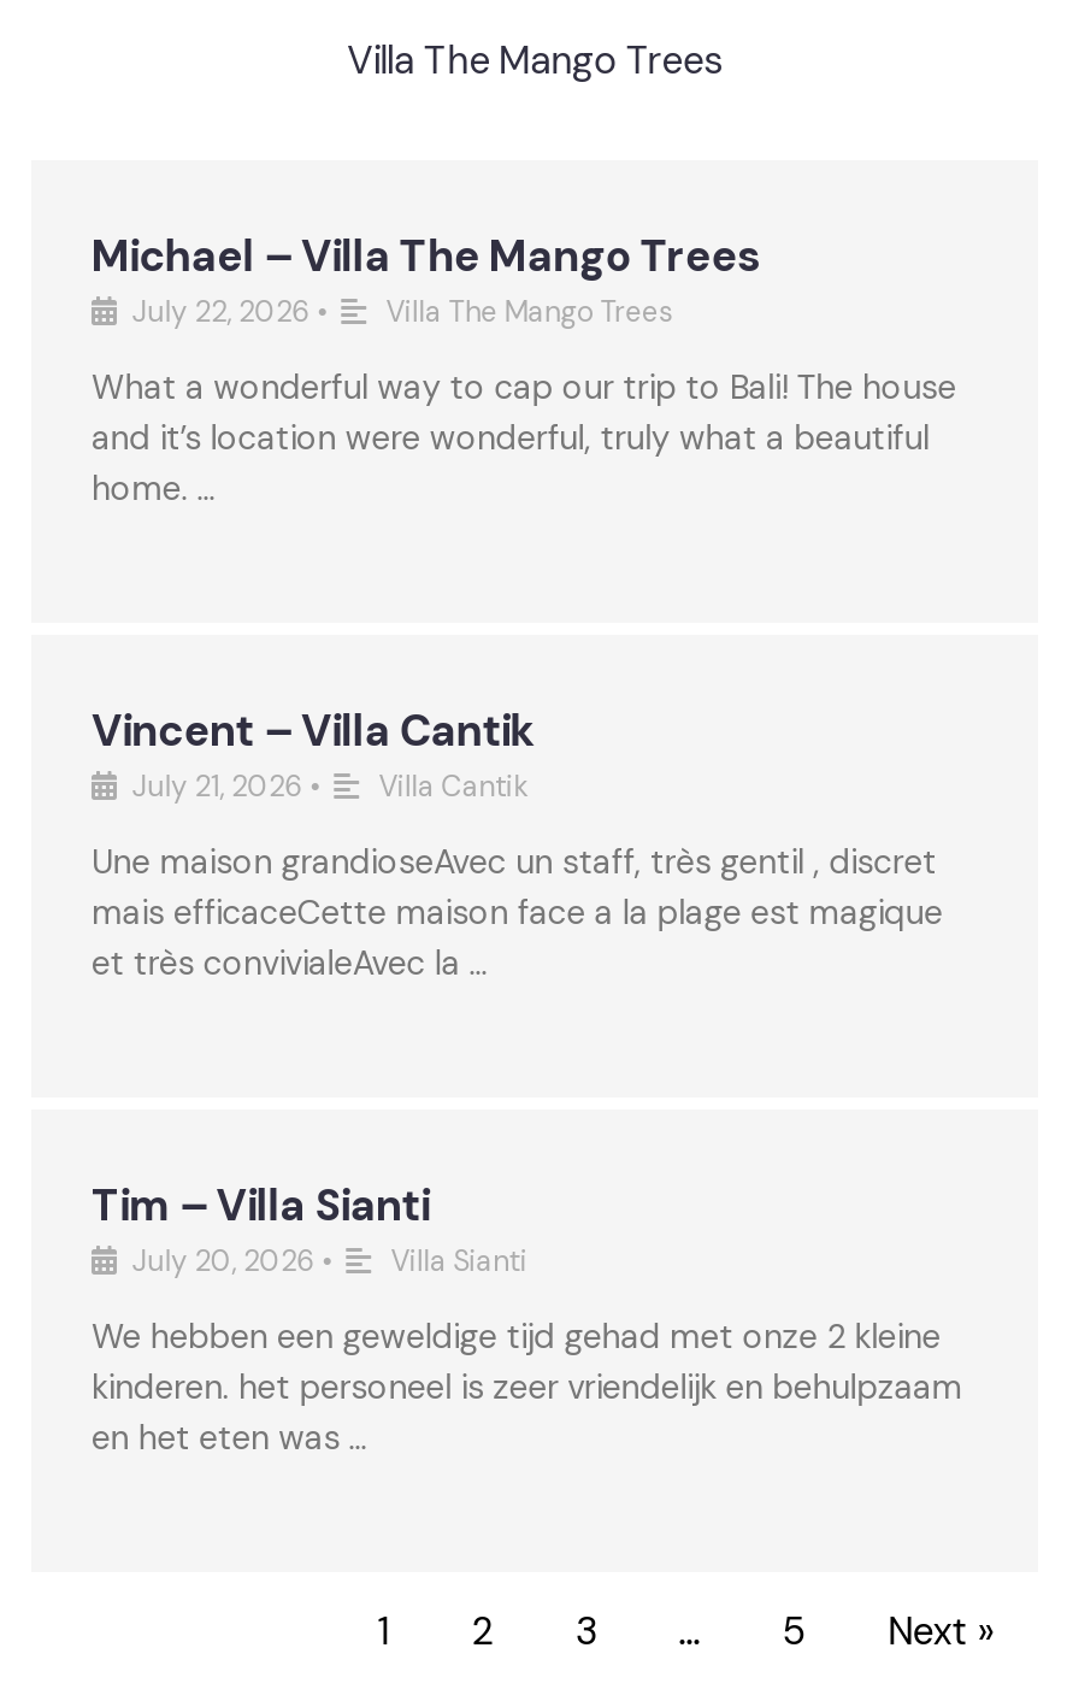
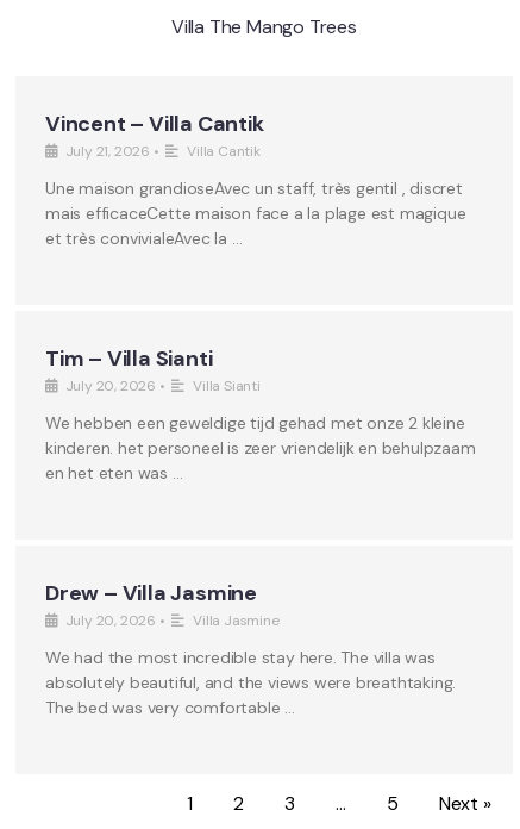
- Michael – Villa The Mango Trees
- July 22, 2026 •
- Villa The Mango Trees
- What a wonderful way to cap our trip to Bali! The house
- and it’s location were wonderful, truly what a beautiful
- home. …

moved up: Vincent – Villa Cantik | July 21, 2026 • | Villa Cantik | ... | kinderen. het personeel is zeer vriendelijk en behulpzaam | en het eten was …

+ Drew – Villa Jasmine
+ July 20, 2026 •
+ Villa Jasmine
+ We had the most incredible stay here. The villa was
+ absolutely beautiful, and the views were breathtaking.
+ The bed was very comfortable …
